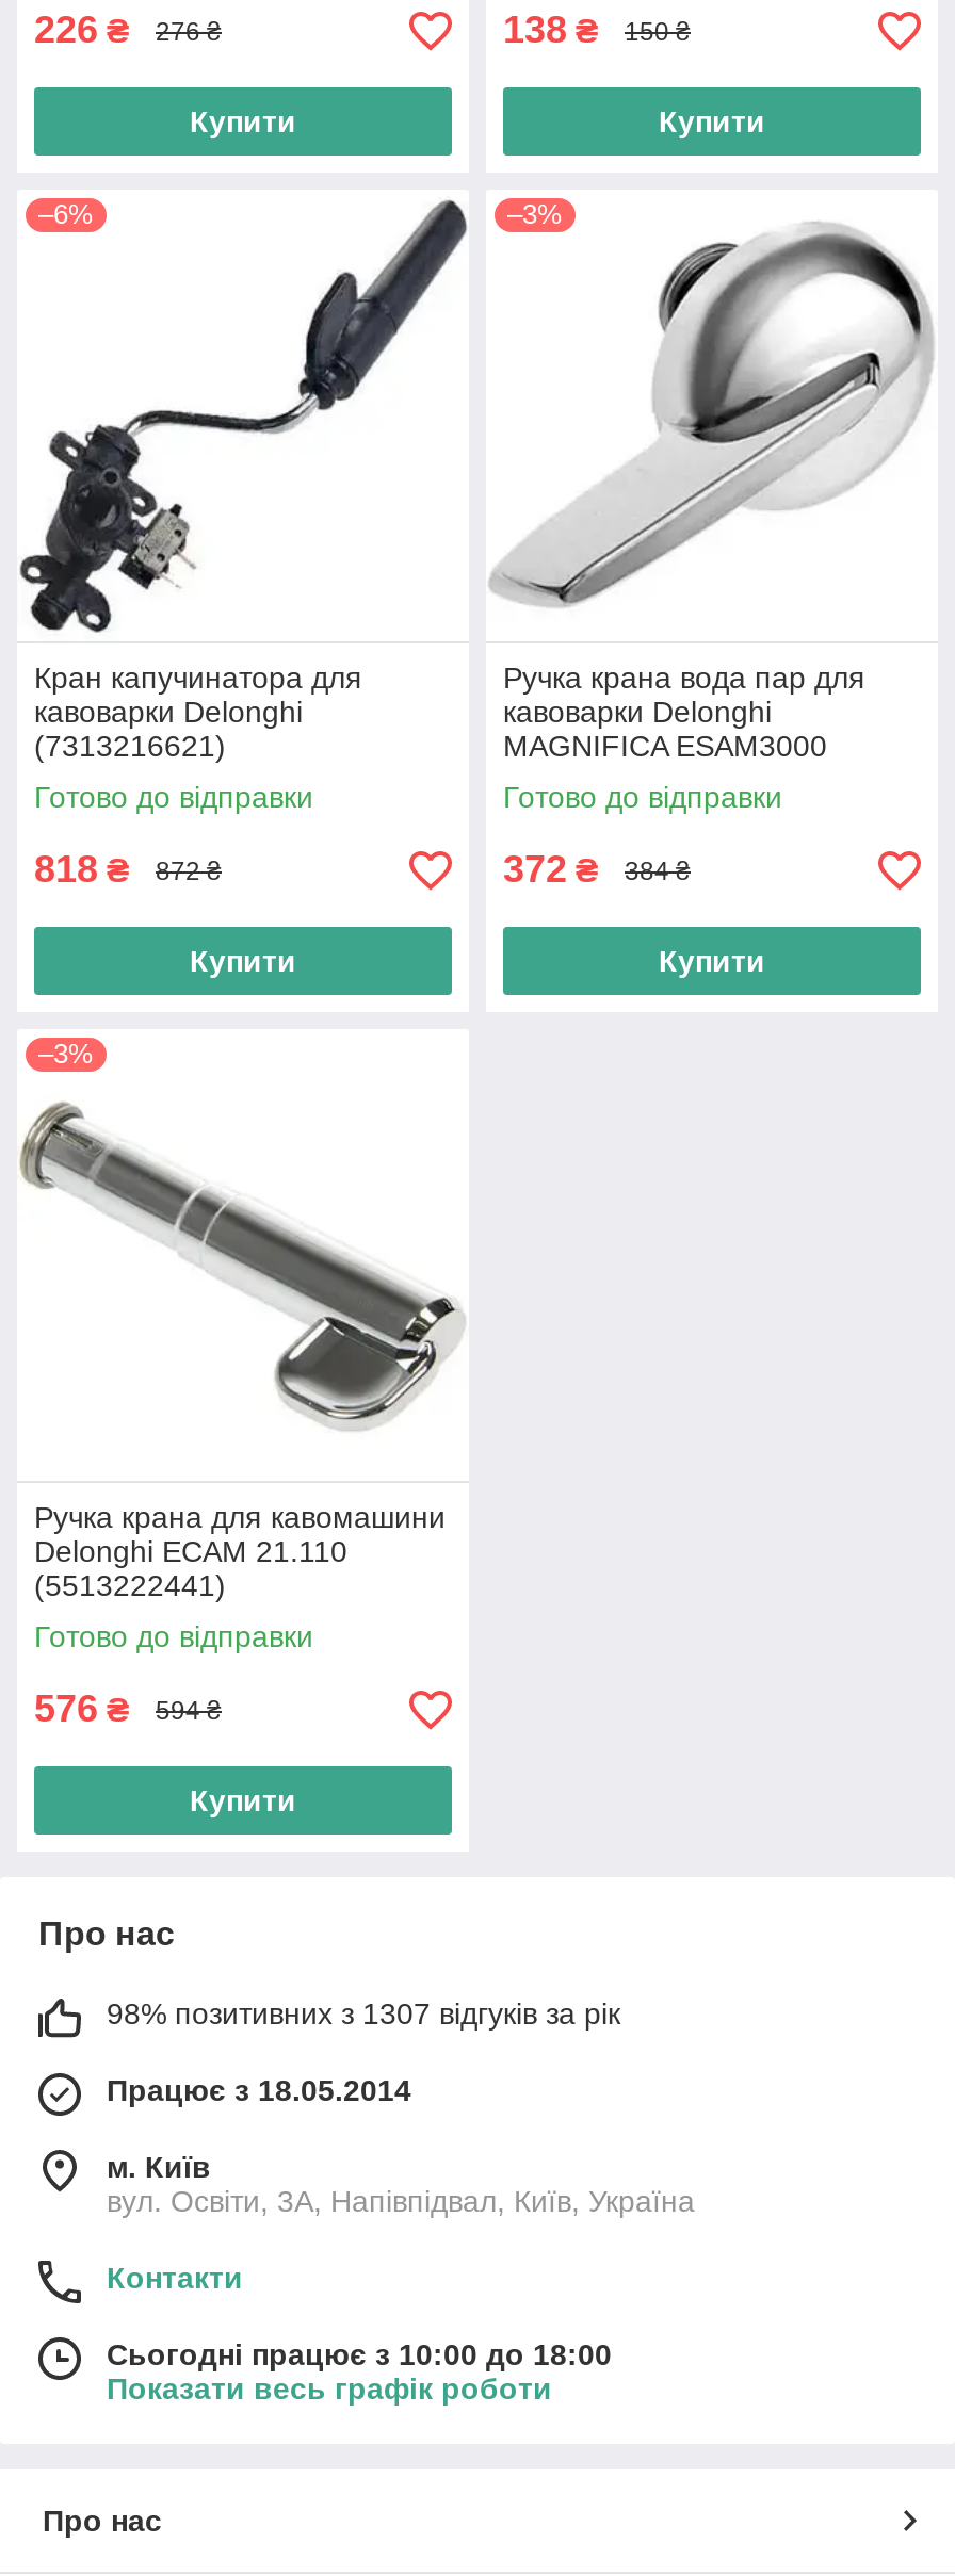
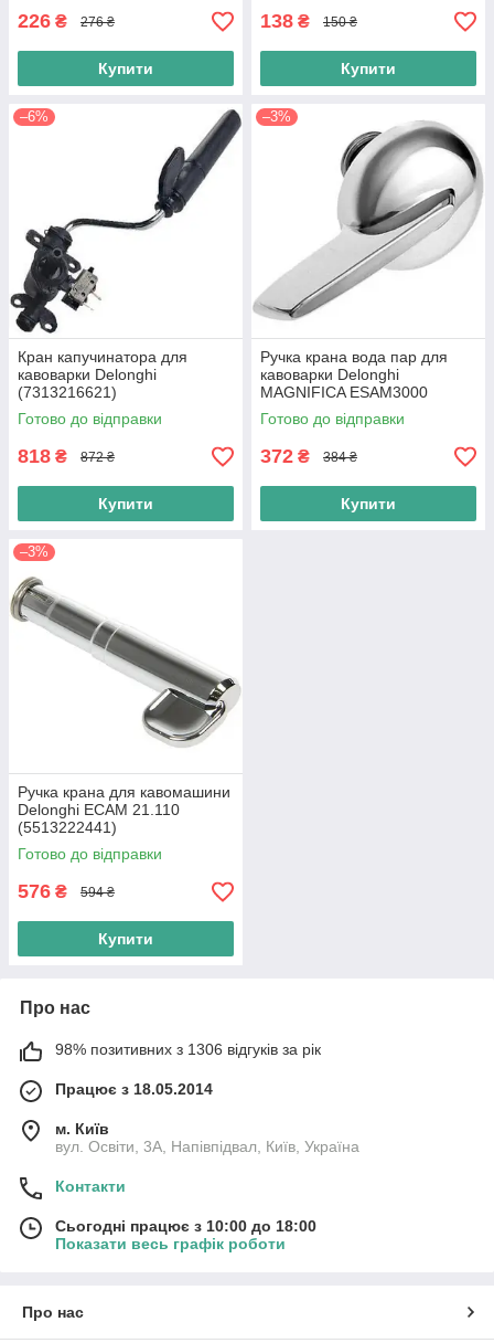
- 98% позитивних з 1307 відгуків за рік
+ 98% позитивних з 1306 відгуків за рік
